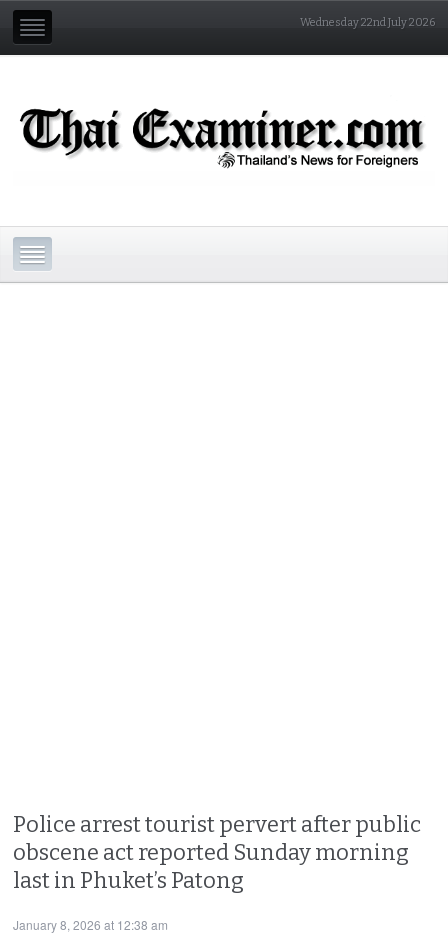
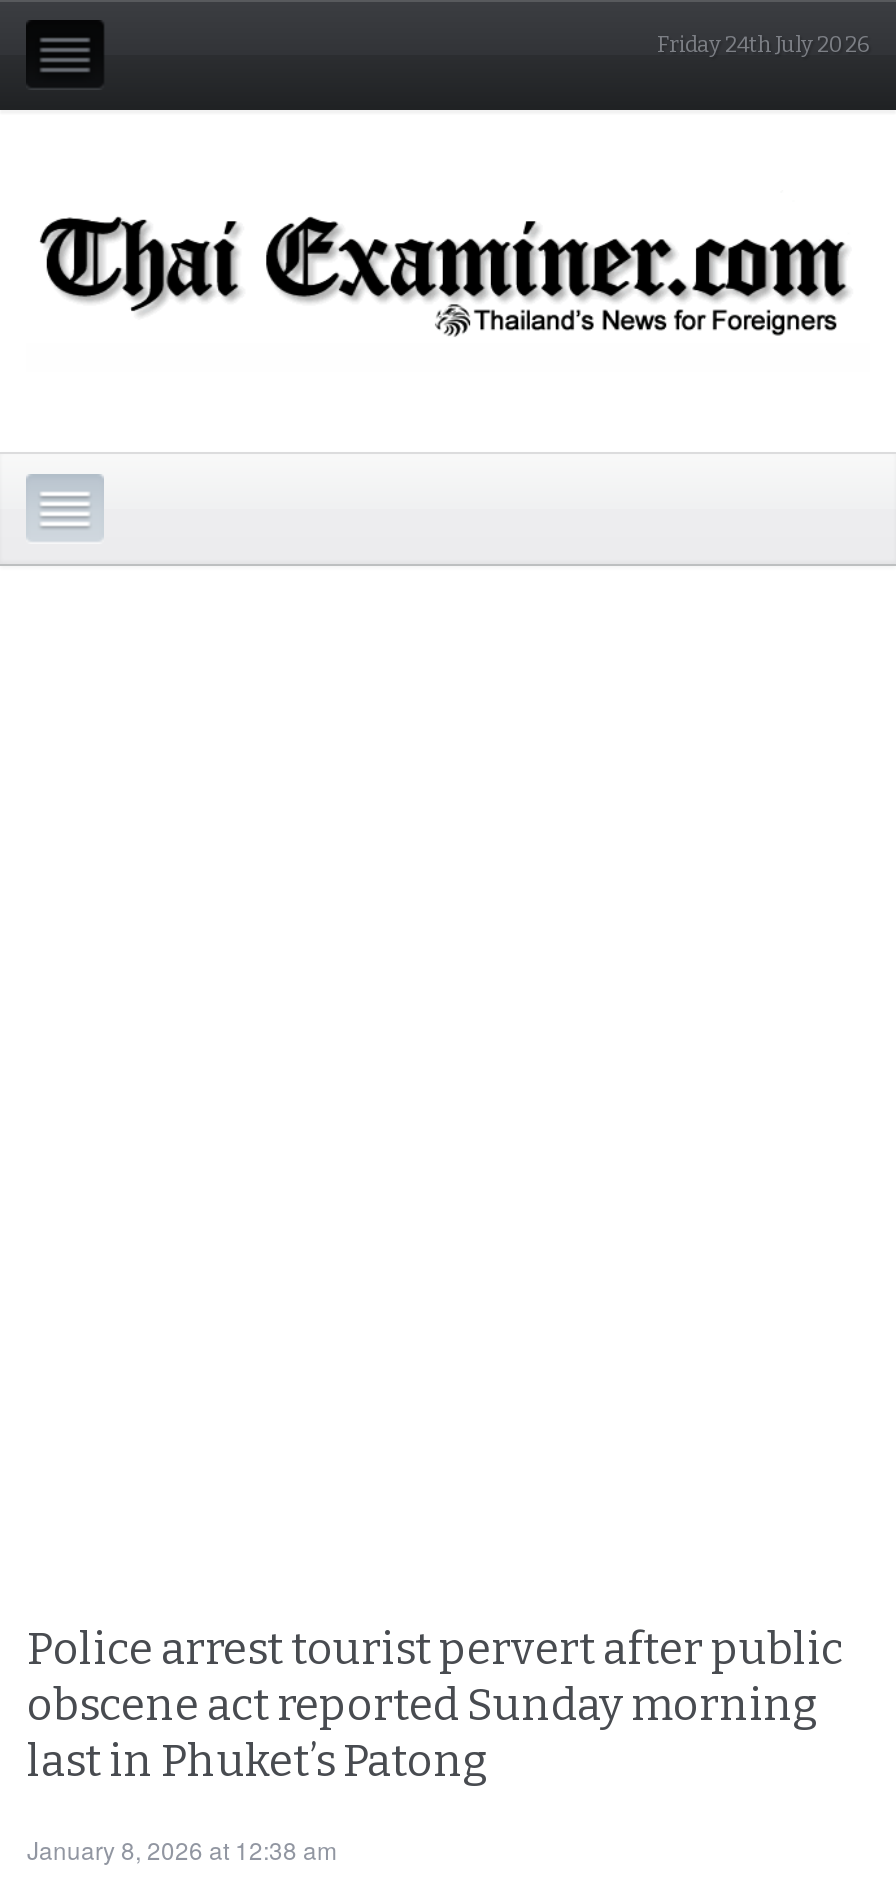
- Wednesday 22nd July 2026
+ Friday 24th July 2026
